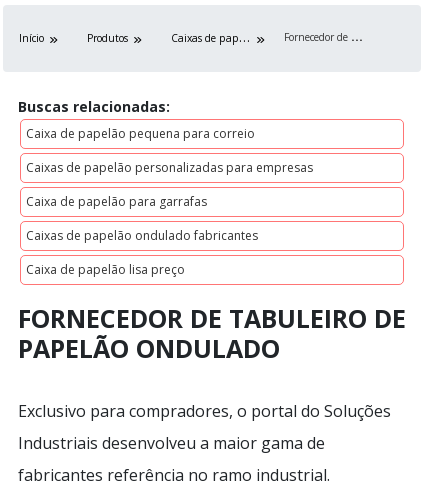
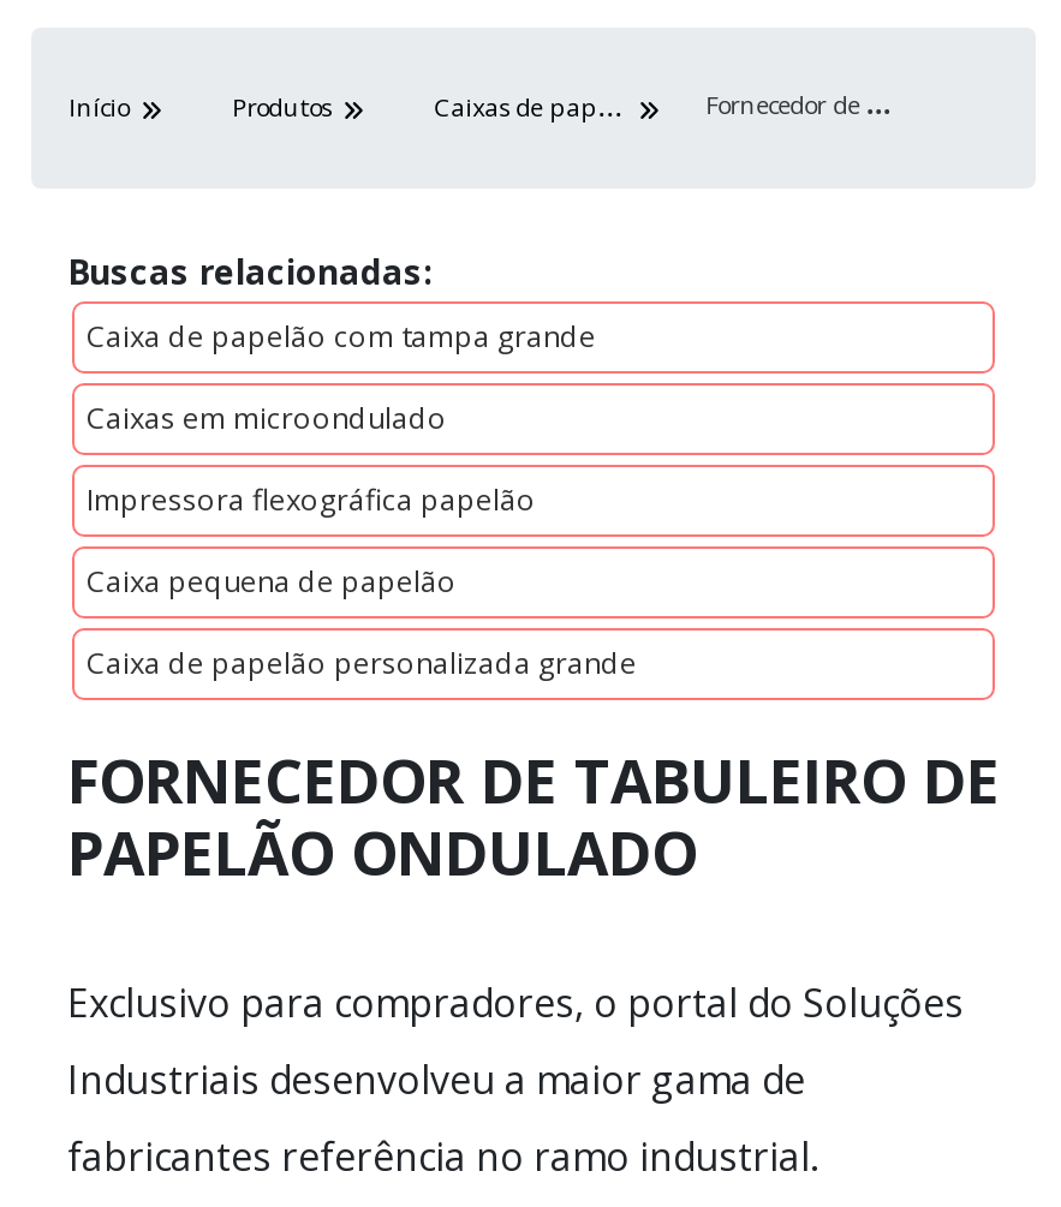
- Caixa de papelão pequena para correio
+ Caixa de papelão com tampa grande

- Caixas de papelão personalizadas para empresas
+ Caixas em microondulado

- Caixa de papelão para garrafas
+ Impressora flexográfica papelão

- Caixas de papelão ondulado fabricantes
+ Caixa pequena de papelão

- Caixa de papelão lisa preço
+ Caixa de papelão personalizada grande
